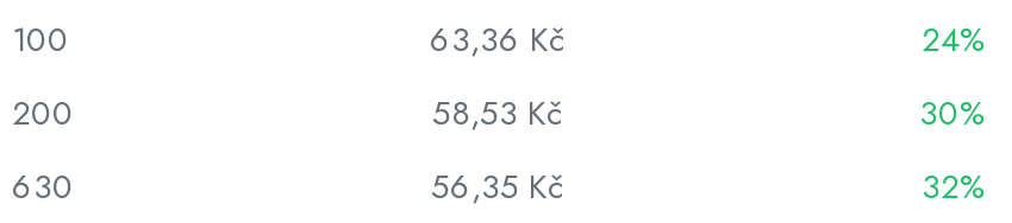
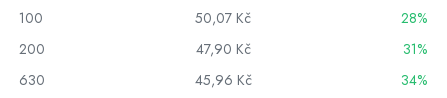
- 63,36 Kč
+ 50,07 Kč

- 24%
+ 28%

- 58,53 Kč
+ 47,90 Kč

- 30%
+ 31%

- 56,35 Kč
+ 45,96 Kč

- 32%
+ 34%
